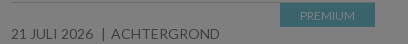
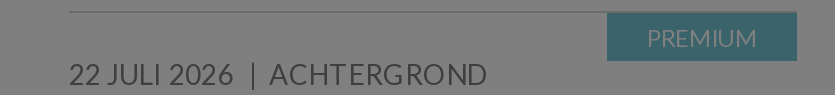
- 21 JULI 2026 ACHTERGROND
+ 22 JULI 2026 ACHTERGROND
